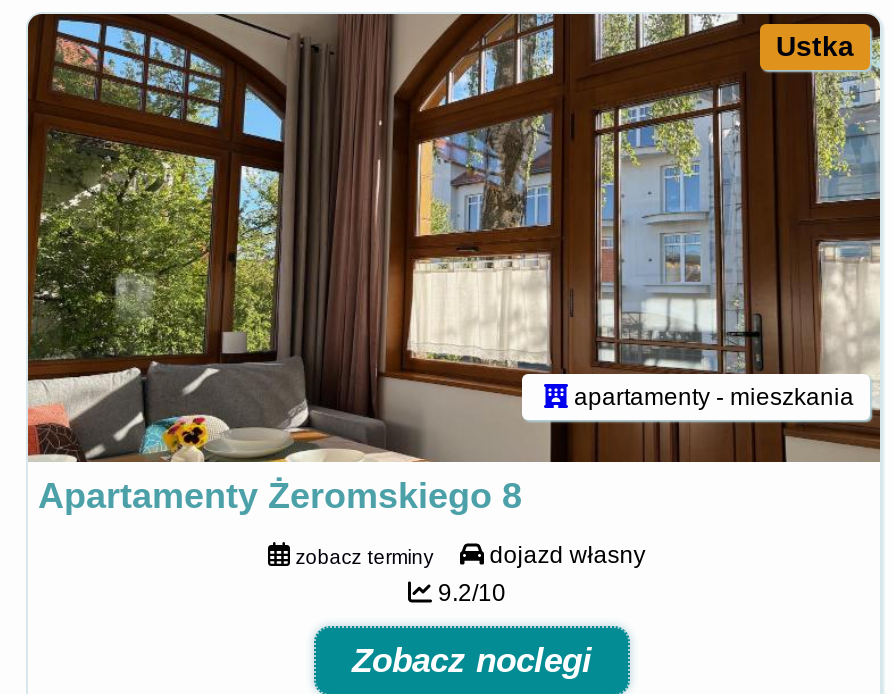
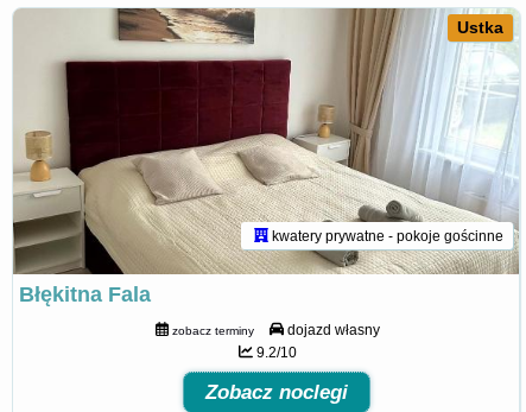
- [image]
- apartamenty - mieszkania
+ [image]
+ kwatery prywatne - pokoje gościnne

- Apartamenty Żeromskiego 8
+ Błękitna Fala
